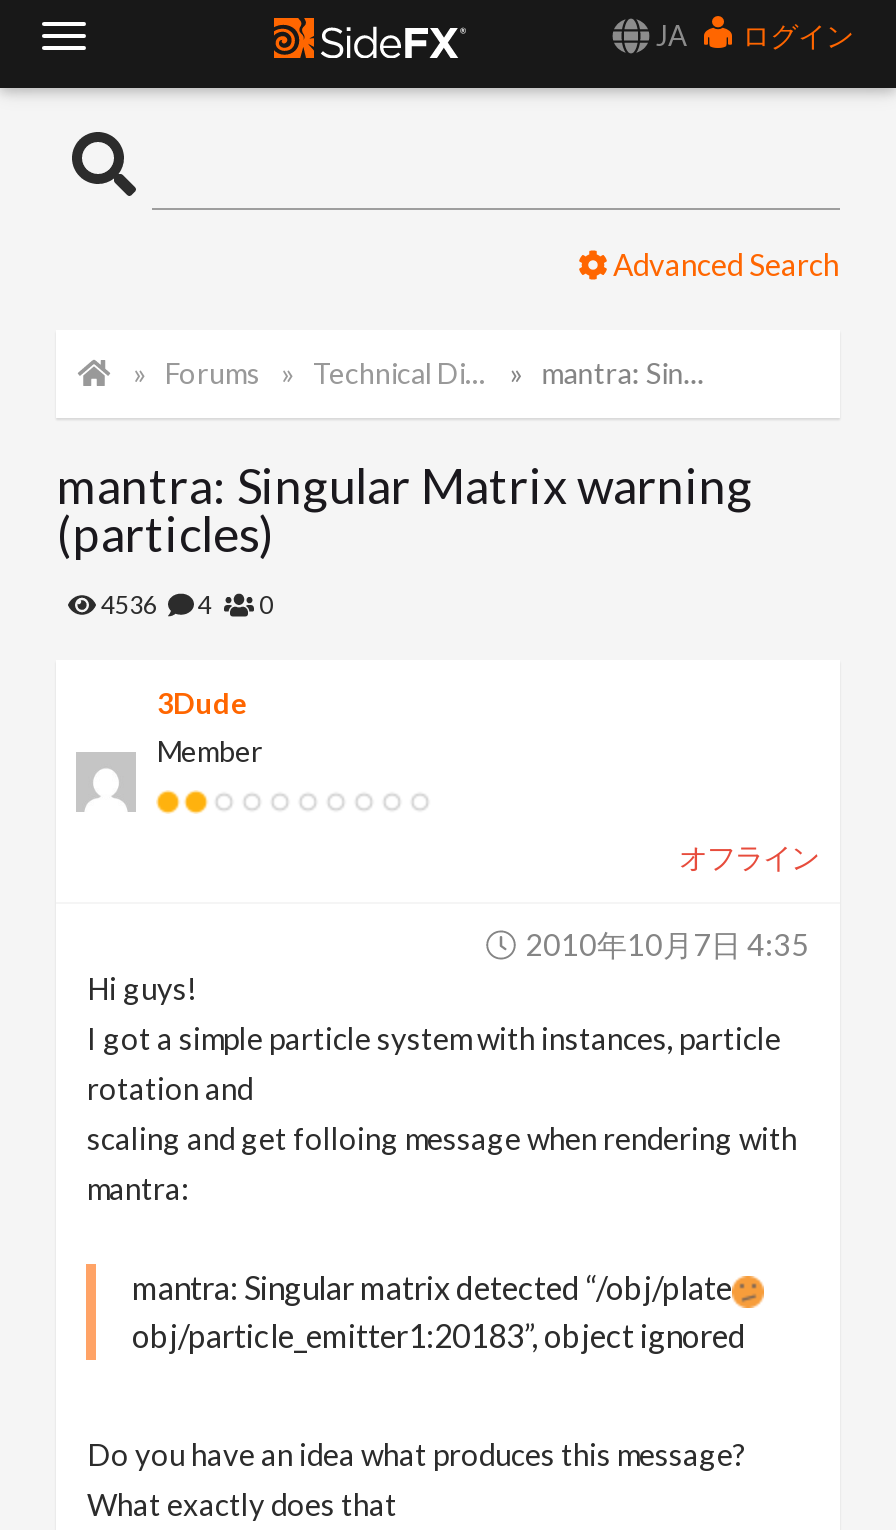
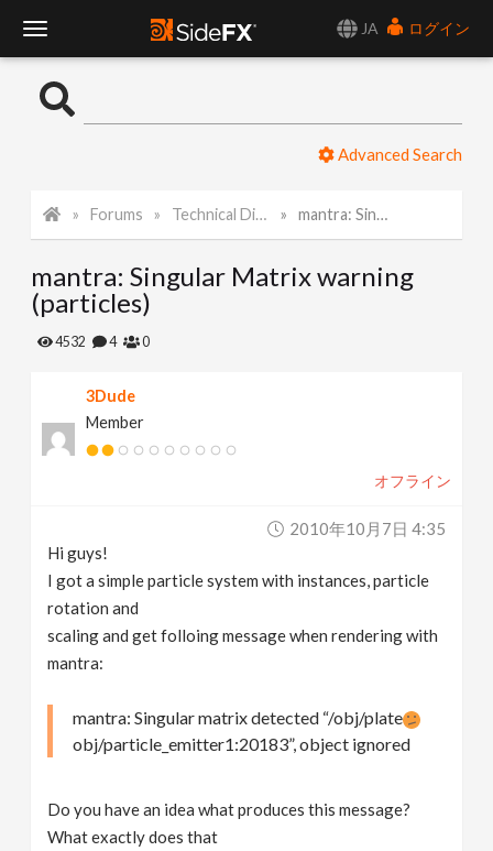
- 4536
+ 4532
